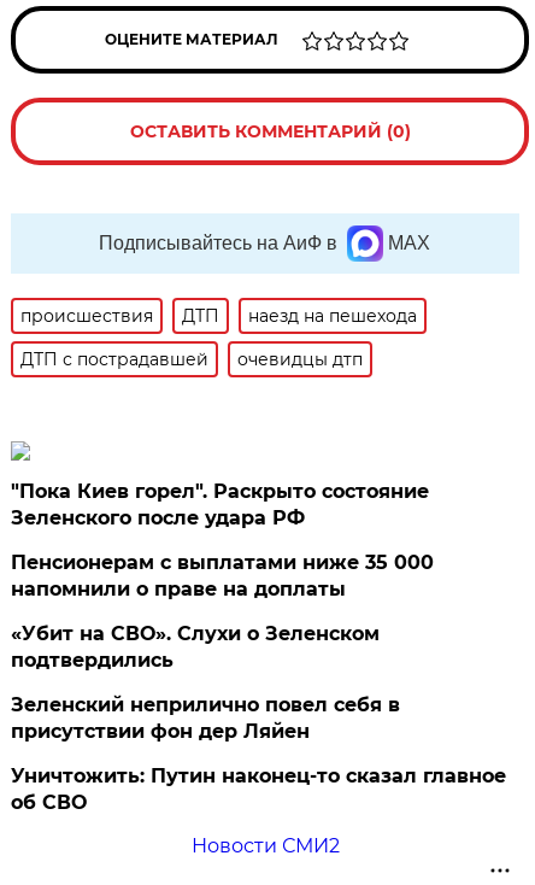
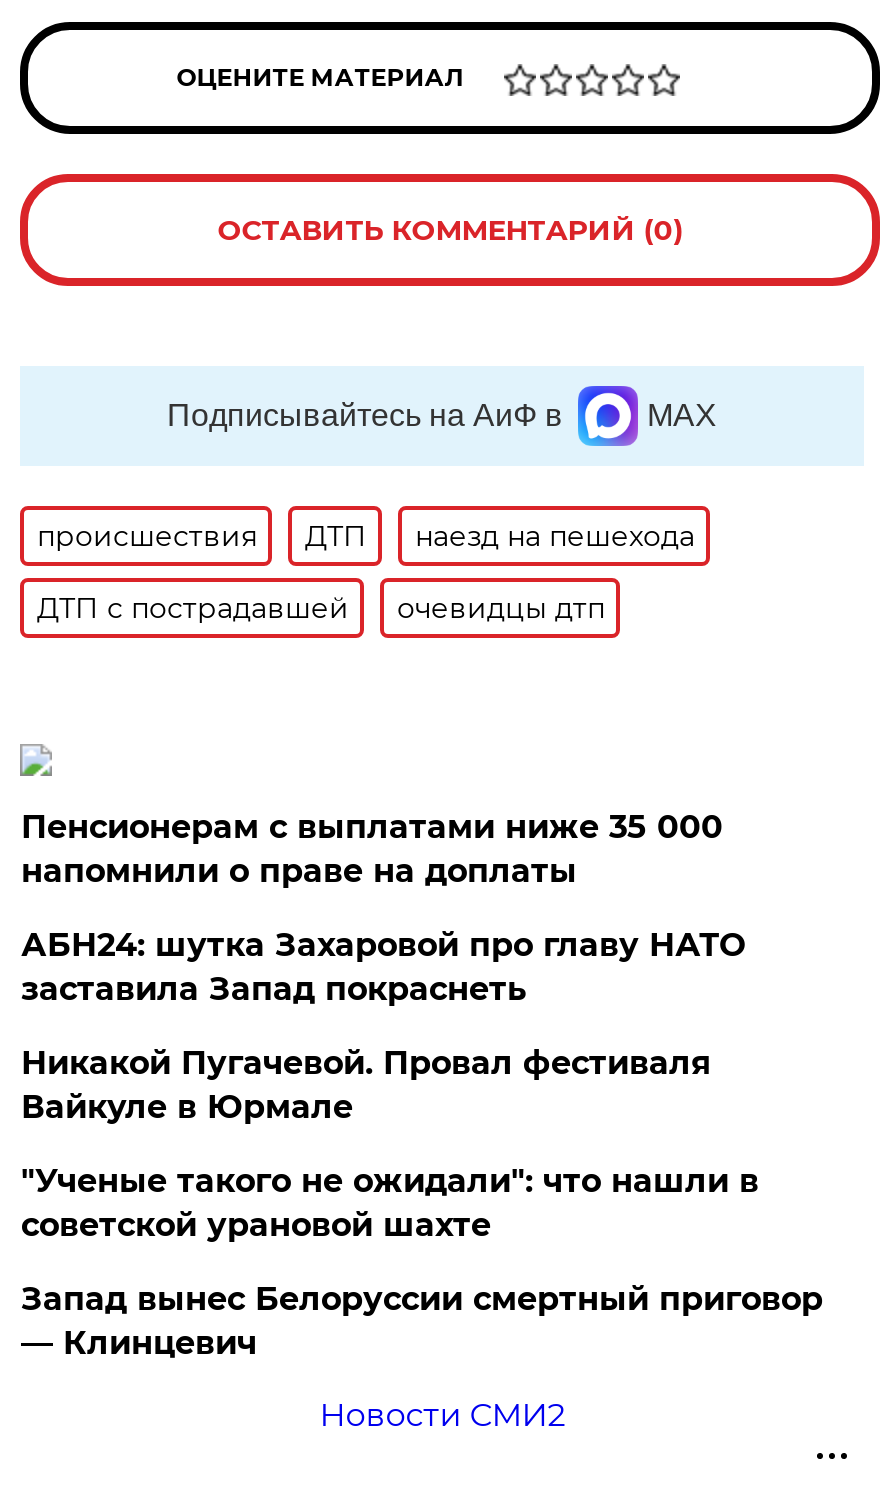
- "Пока Киев горел". Раскрыто состояние
- Зеленского после удара РФ

moved up: Пенсионерам с выплатами ниже 35 000 | напомнили о праве на доплаты

- «Убит на СВО». Слухи о Зеленском
- подтвердились
- Зеленский неприлично повел cебя в
- присутствии фон дер Ляйен
- Уничтожить: Путин наконец-то сказал главное
- об СВО
+ АБН24: шутка Захаровой про главу НАТО
+ заставила Запад покраснеть
+ Никакой Пугачевой. Провал фестиваля
+ Вайкуле в Юрмале
+ "Ученые такого не ожидали": что нашли в
+ советской урановой шахте
+ Запад вынес Белоруссии смертный приговор
+ — Клинцевич
